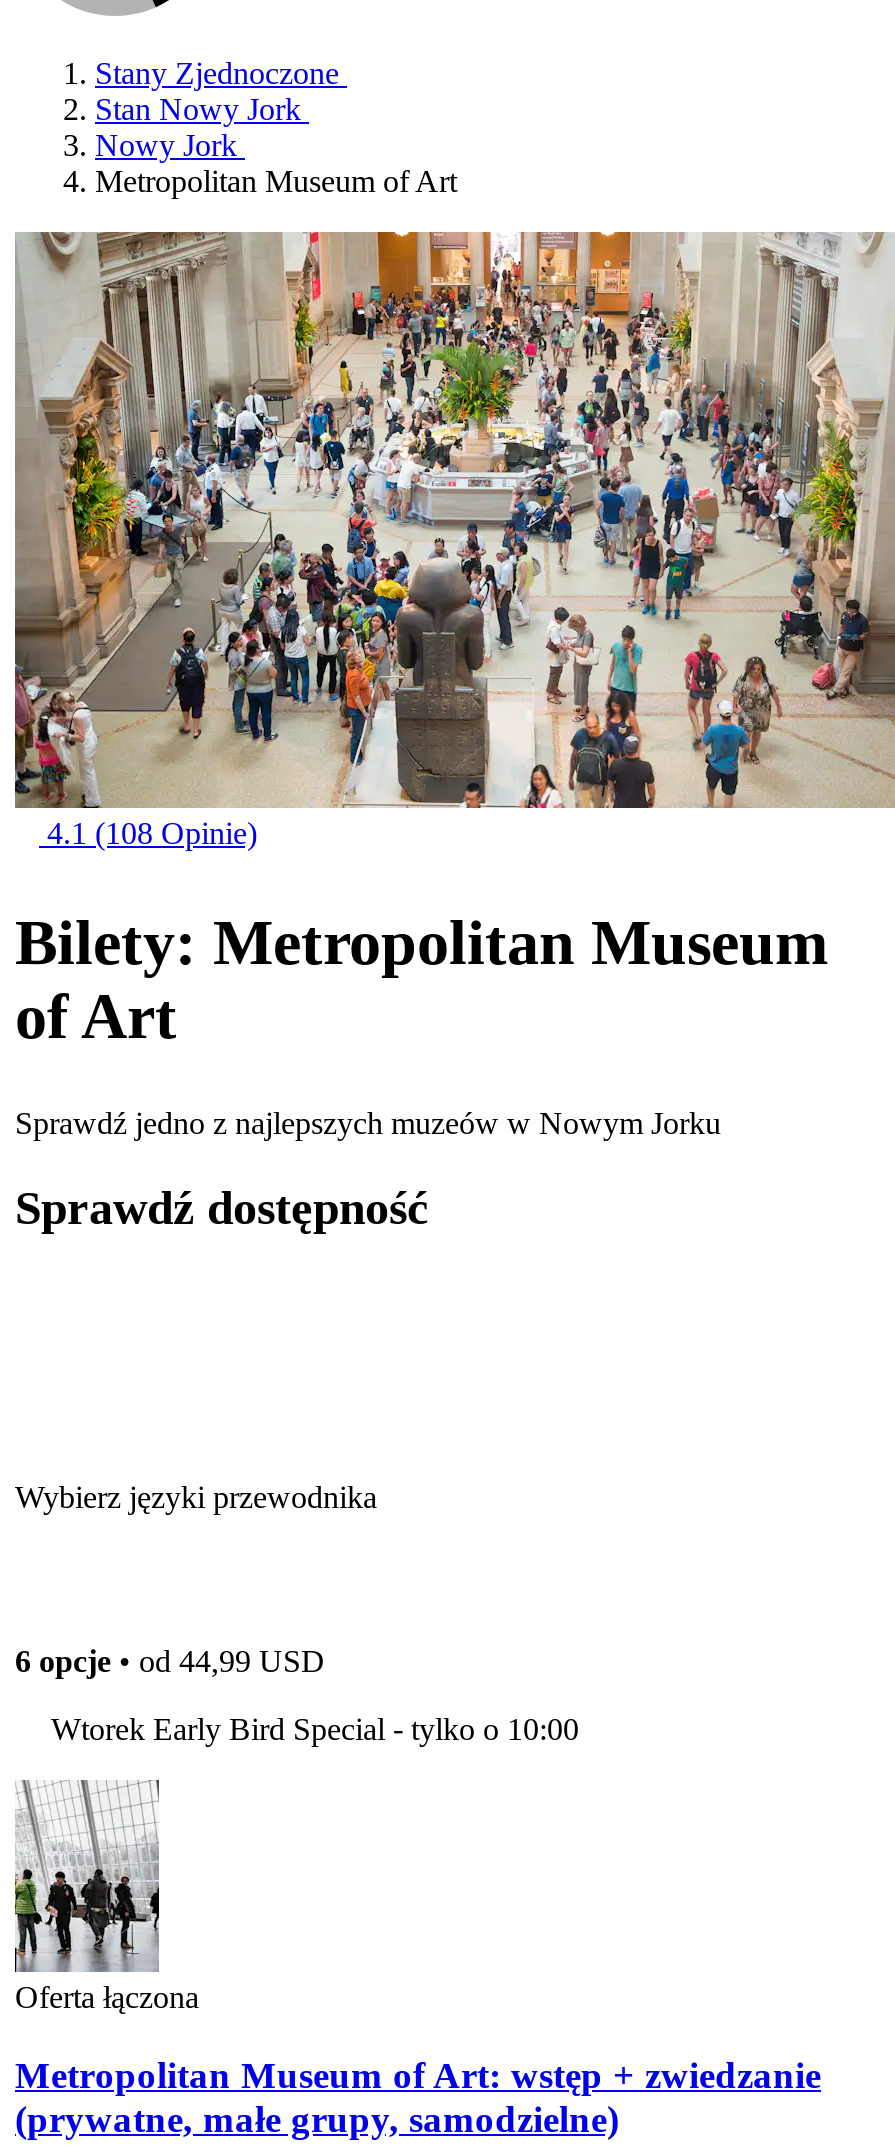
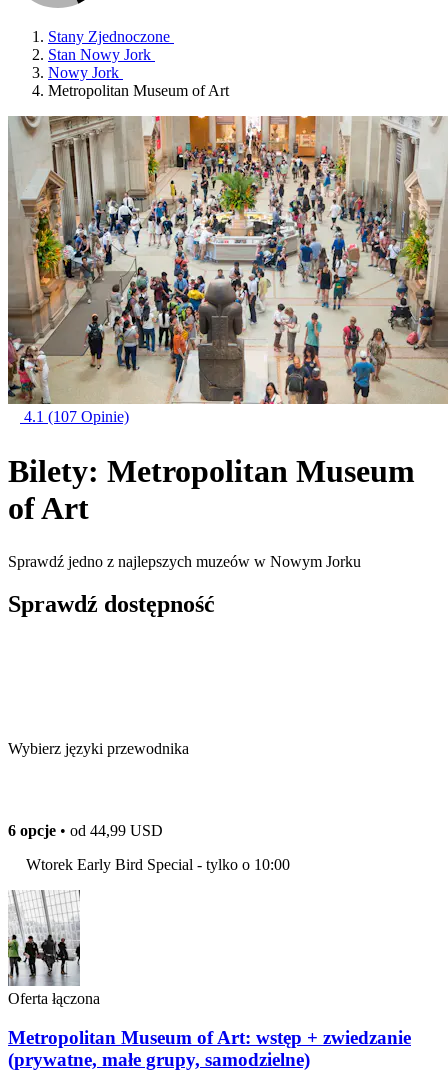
- 4.1 (108 Opinie)
+ 4.1 (107 Opinie)
